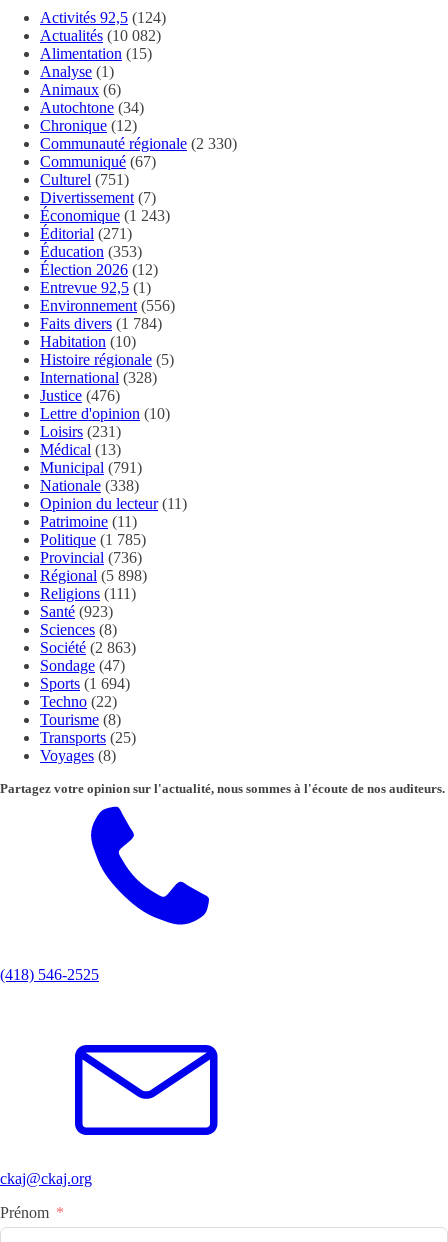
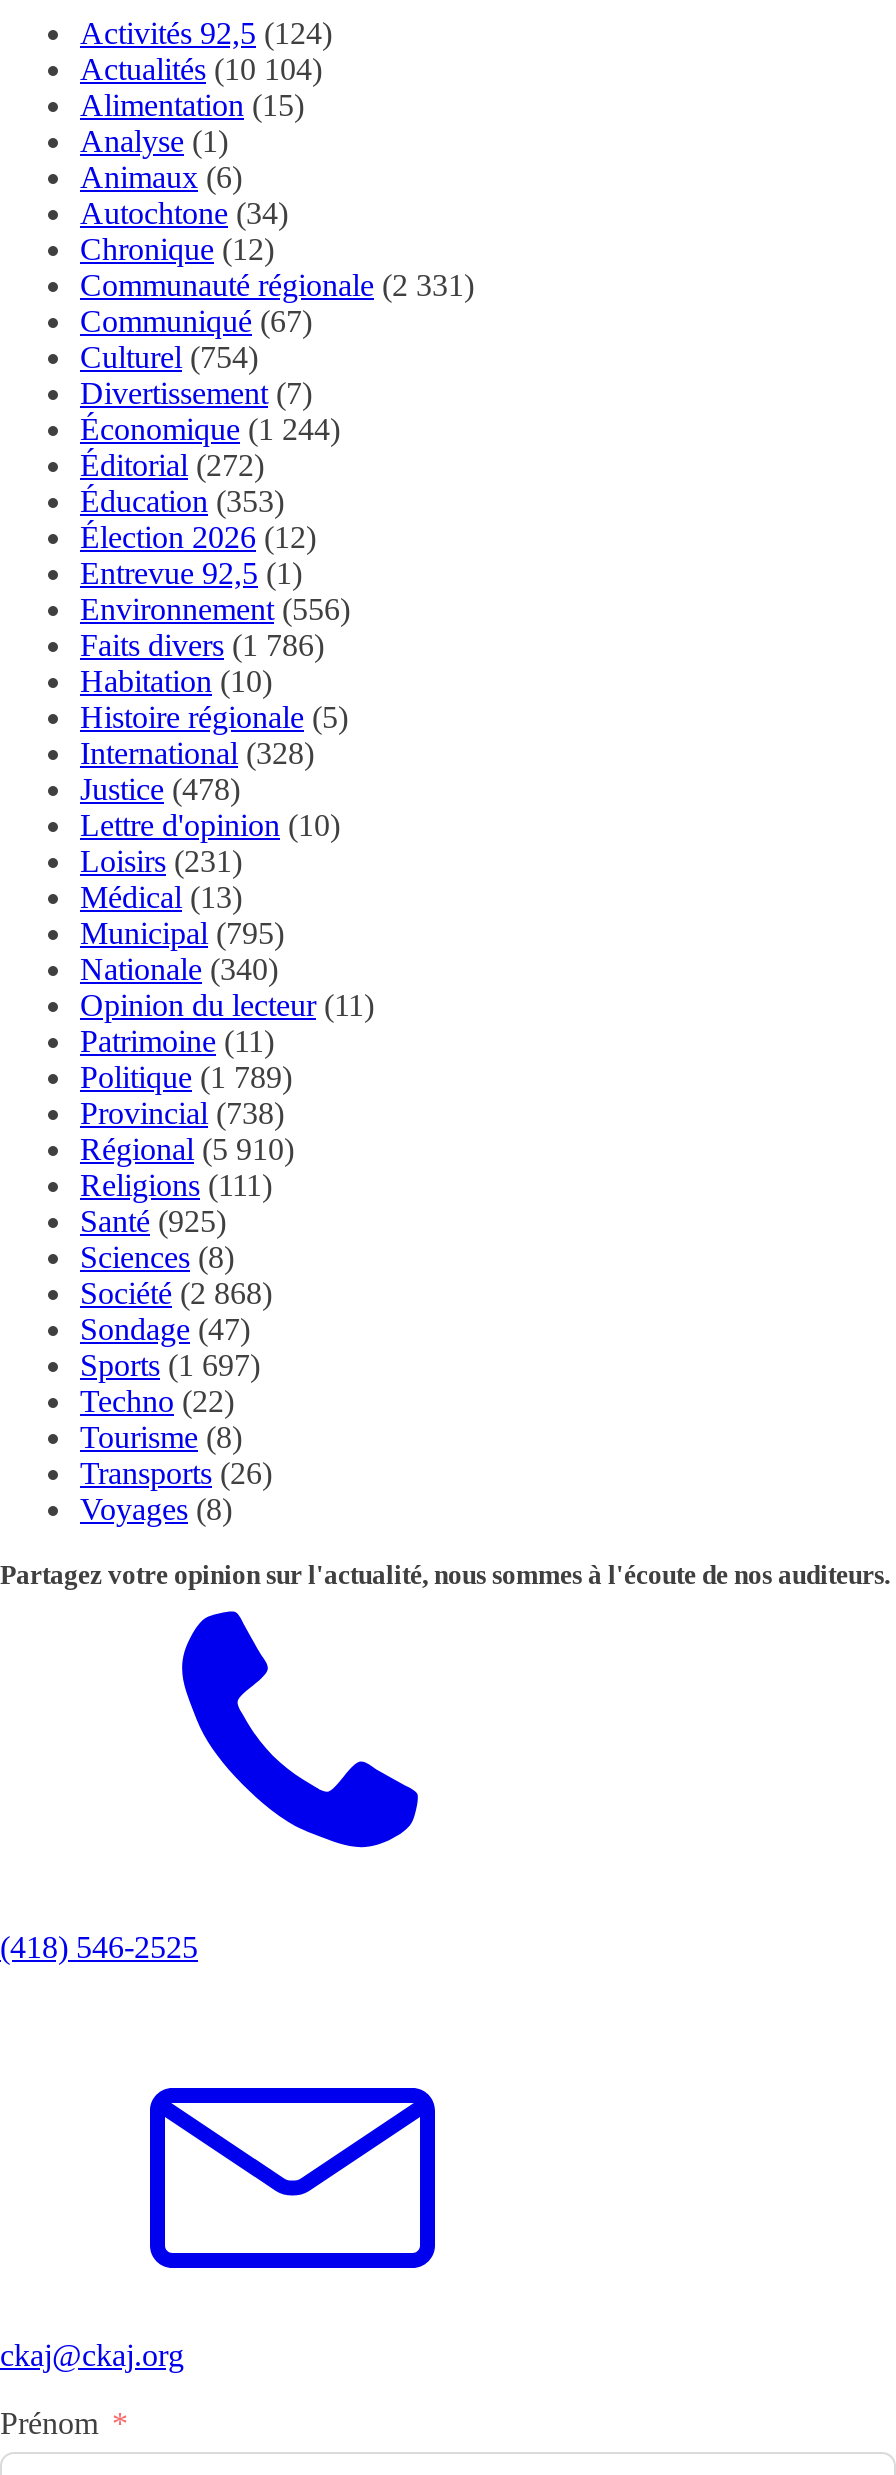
- Actualités (10 082)
+ Actualités (10 104)

- Communauté régionale (2 330)
+ Communauté régionale (2 331)

- Culturel (751)
+ Culturel (754)

- Économique (1 243)
+ Économique (1 244)

- Éditorial (271)
+ Éditorial (272)

- Faits divers (1 784)
+ Faits divers (1 786)

- Justice (476)
+ Justice (478)

- Municipal (791)
+ Municipal (795)

- Nationale (338)
+ Nationale (340)

- Politique (1 785)
+ Politique (1 789)

- Provincial (736)
+ Provincial (738)

- Régional (5 898)
+ Régional (5 910)

- Santé (923)
+ Santé (925)

- Société (2 863)
+ Société (2 868)

- Sports(1 694)
+ Sports(1 697)

- Transports(25)
+ Transports(26)
